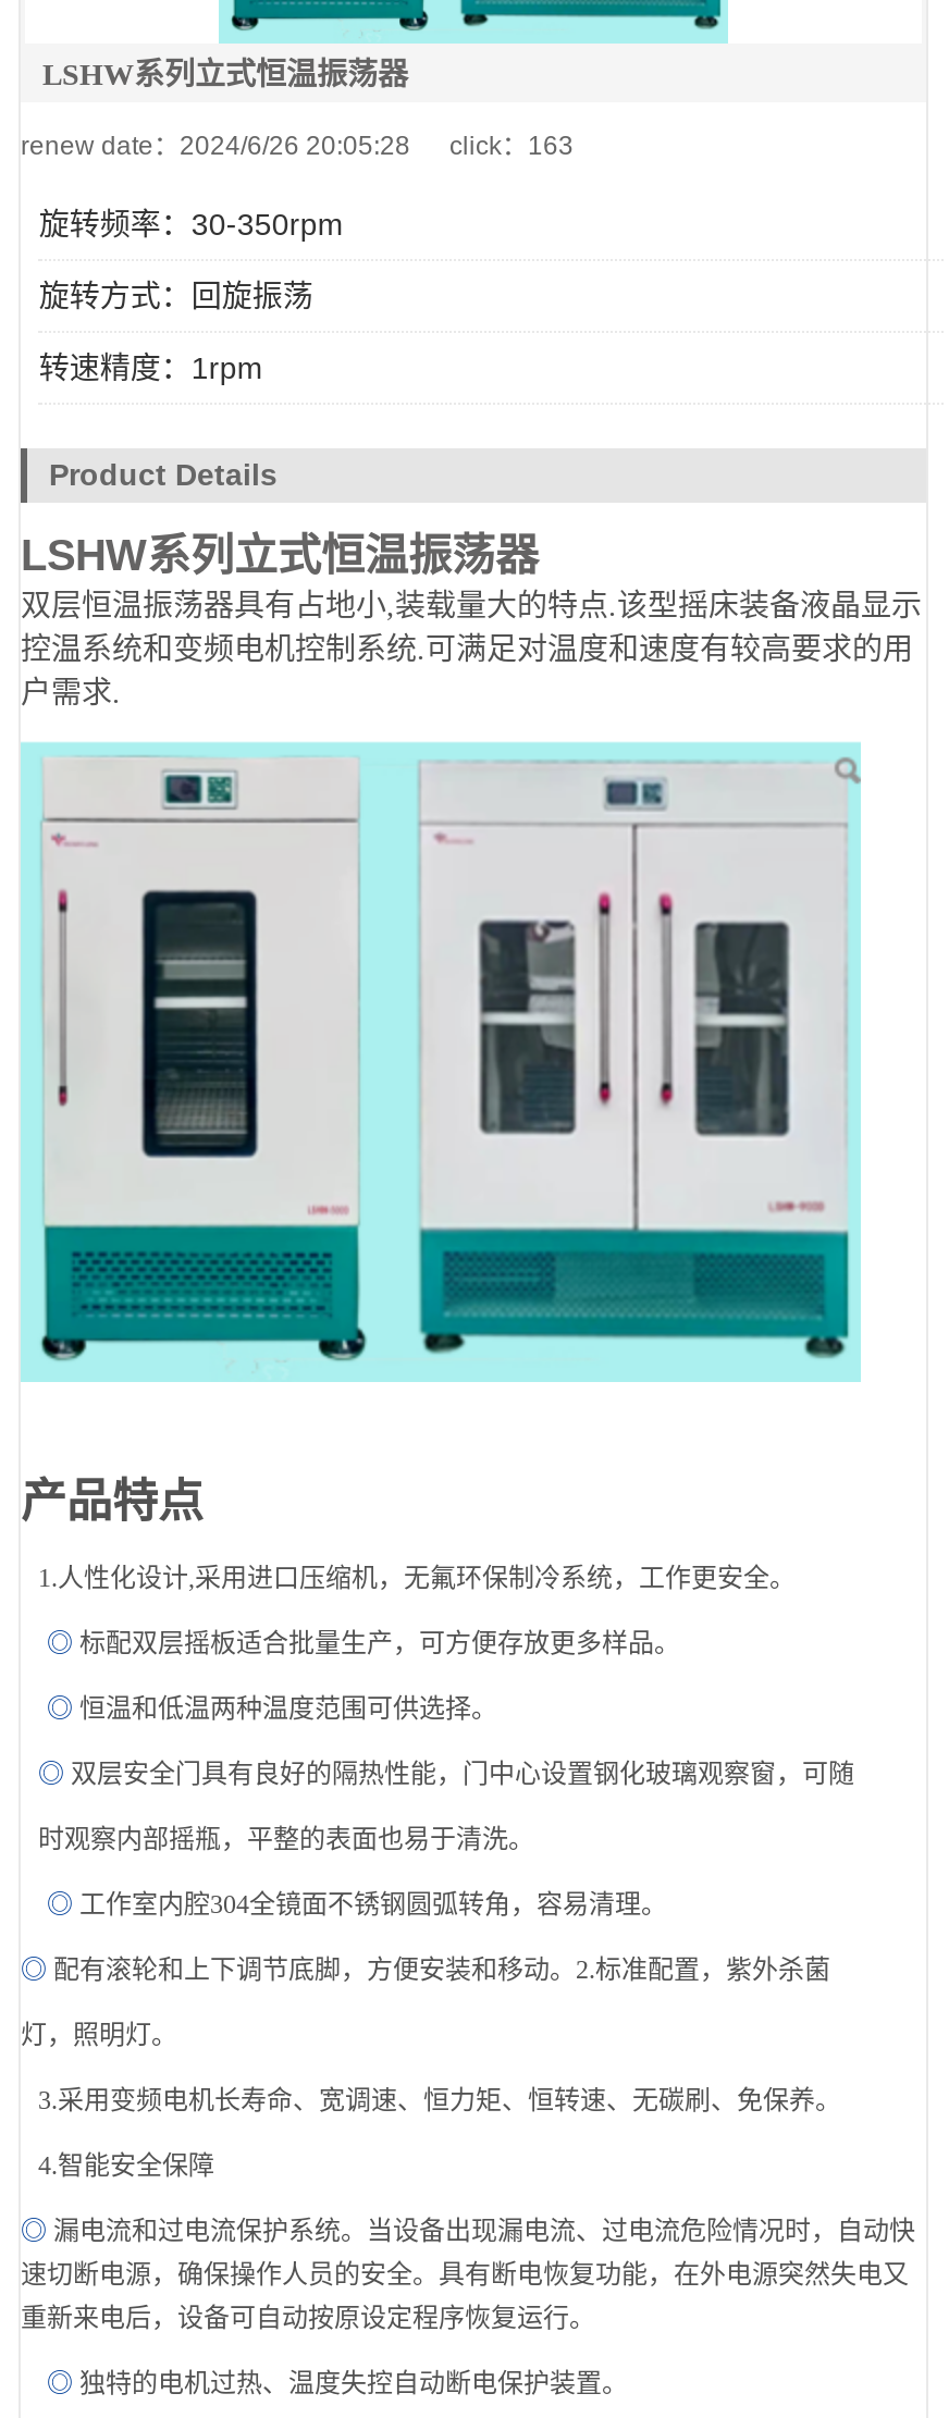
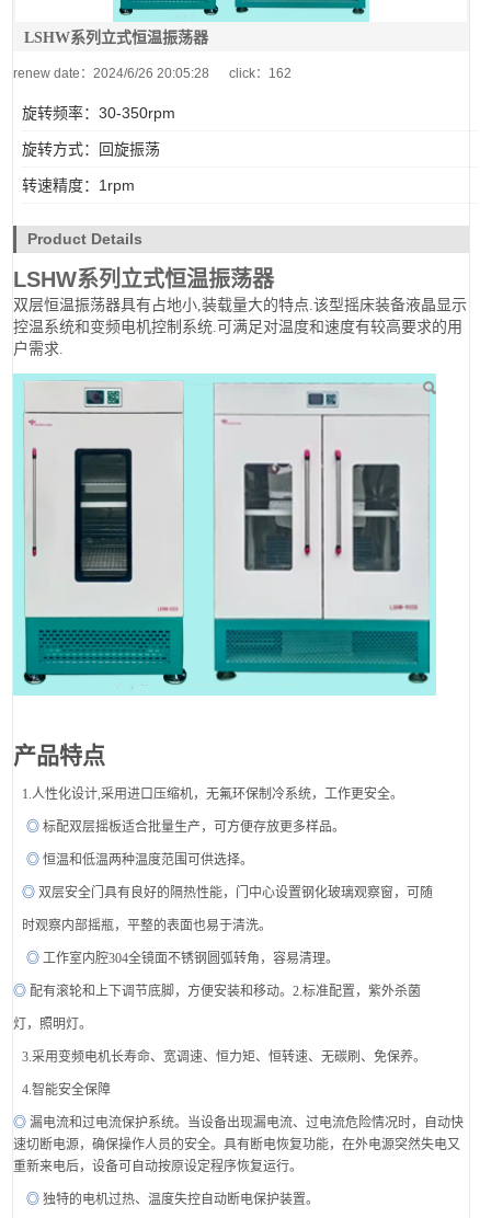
- renew date：2024/6/26 20:05:28 click：163
+ renew date：2024/6/26 20:05:28 click：162
